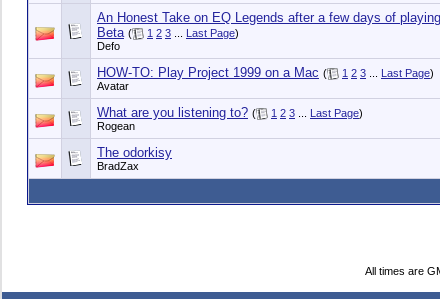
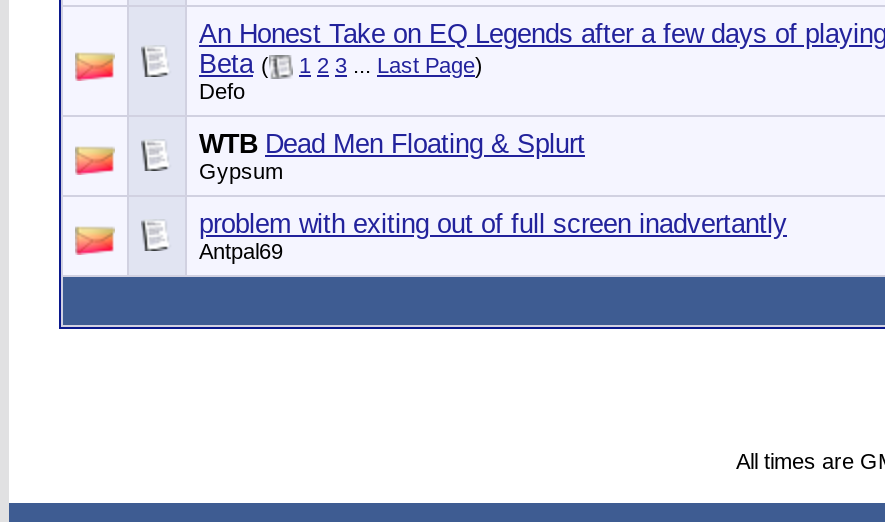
- HOW-TO: Play Project 1999 on a Mac (
- 1 2 3... Last Page)
- Avatar
- What are you listening to? (
- 1 2 3... Last Page)
- Rogean
- The odorkisy
- BradZax
+ WTB Dead Men Floating & Splurt
+ Gypsum
+ problem with exiting out of full screen inadvertantly
+ Antpal69
